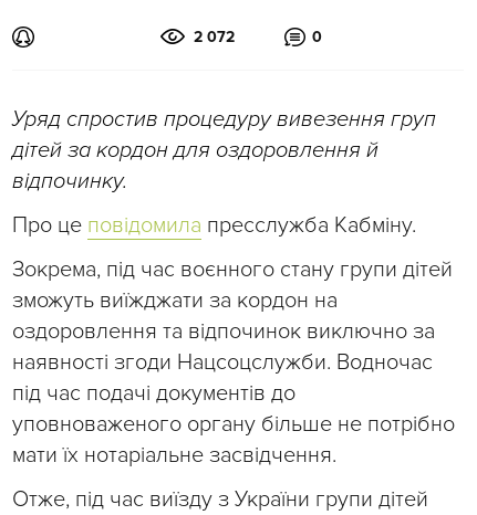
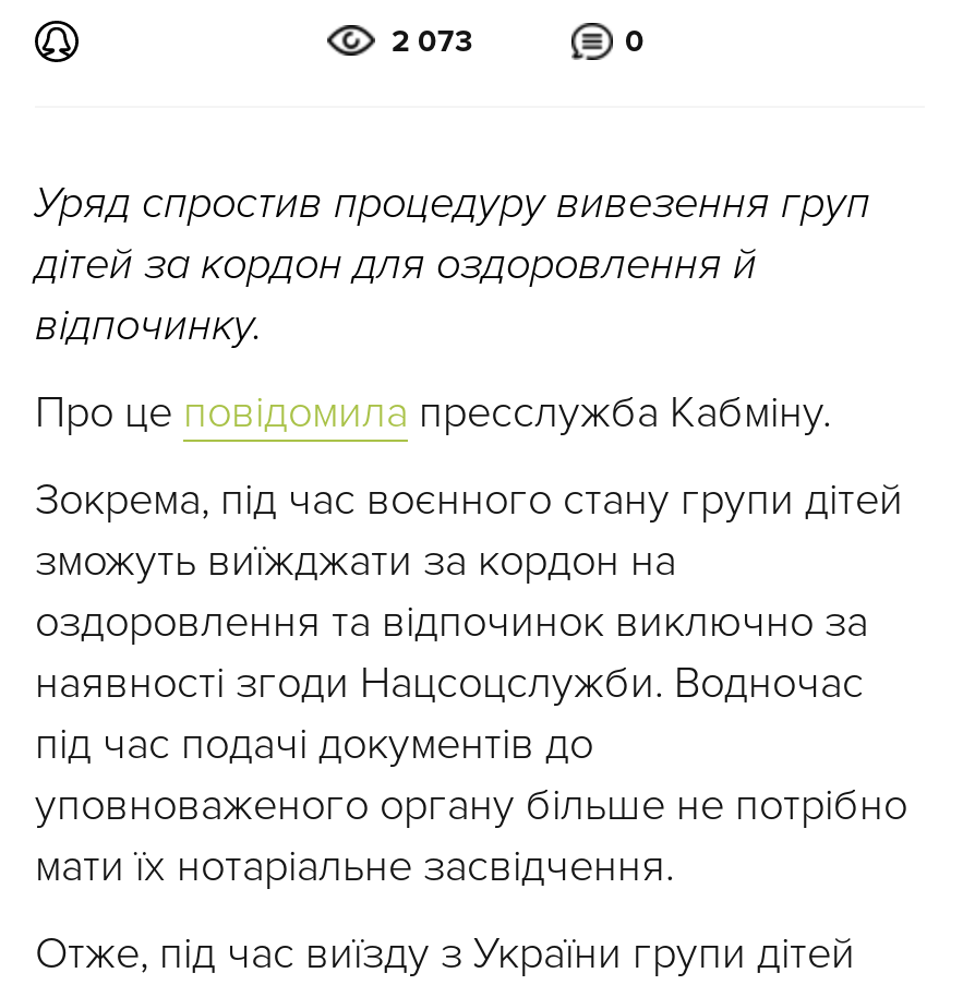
- 2 072
+ 2 073
